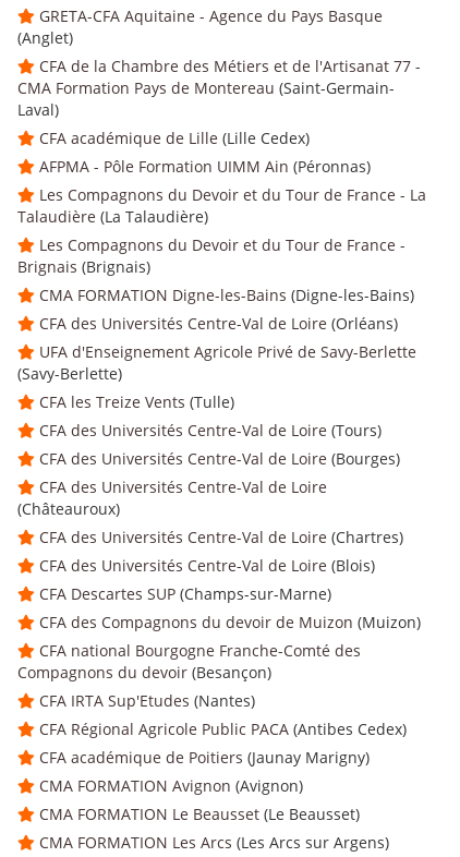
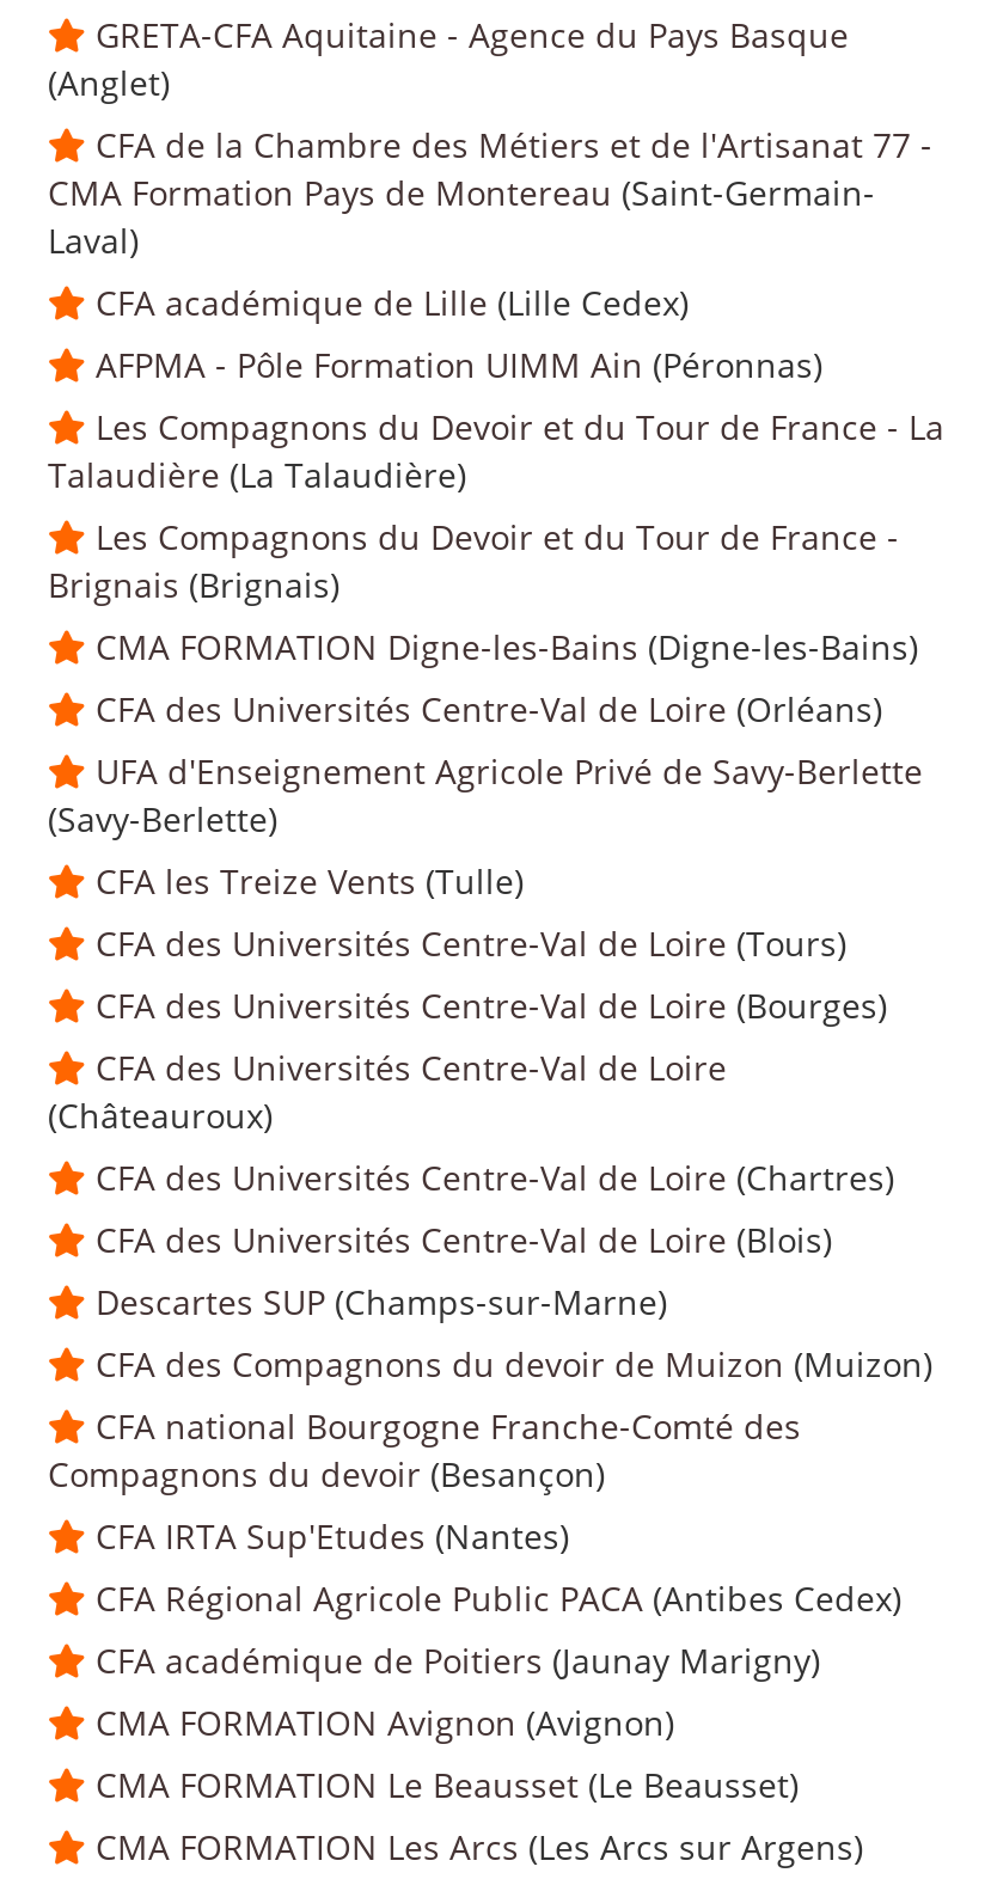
- CFA Descartes SUP (Champs-sur-Marne)
+ Descartes SUP (Champs-sur-Marne)
